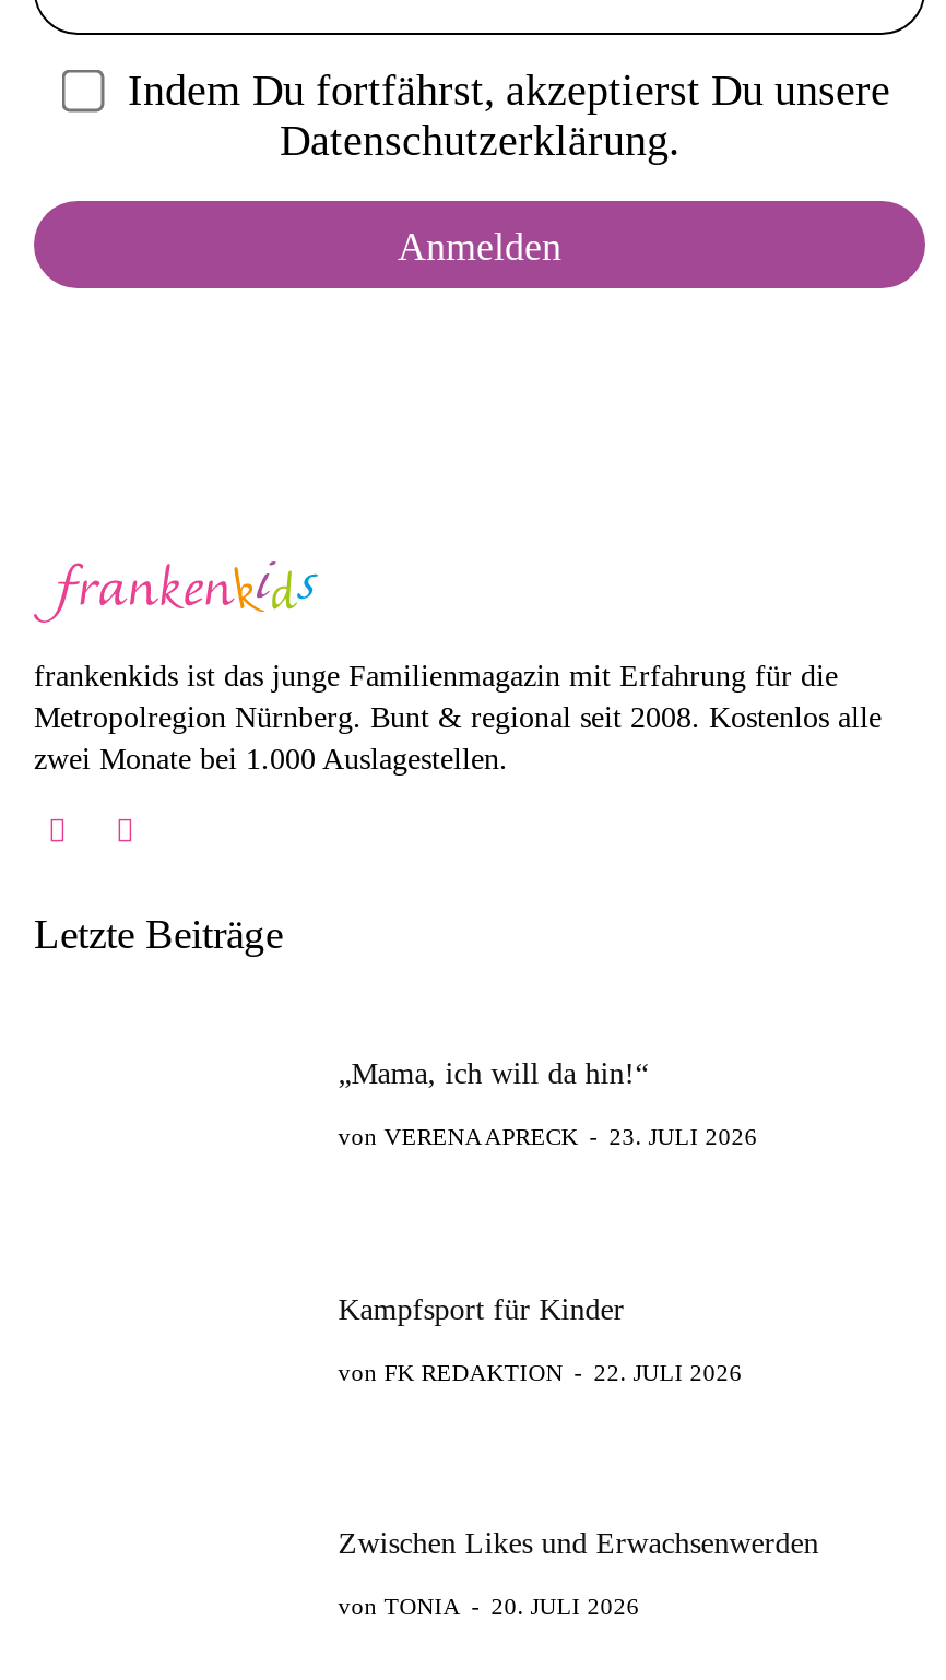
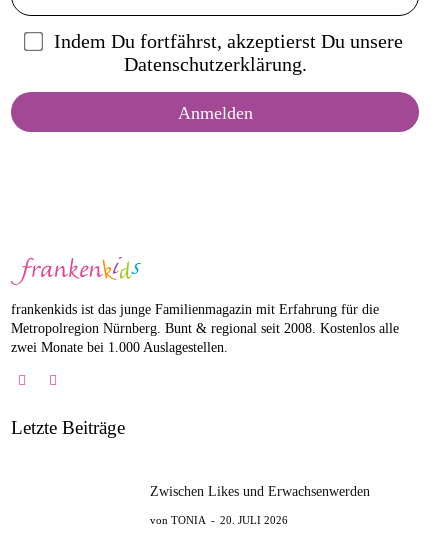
- „Mama, ich will da hin!“
- VERENA APRECK - 23. JULI 2026

- Kampfsport für Kinder
- FK REDAKTION - 22. JULI 2026
